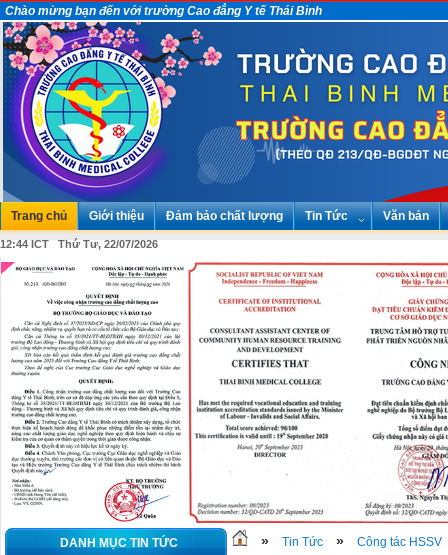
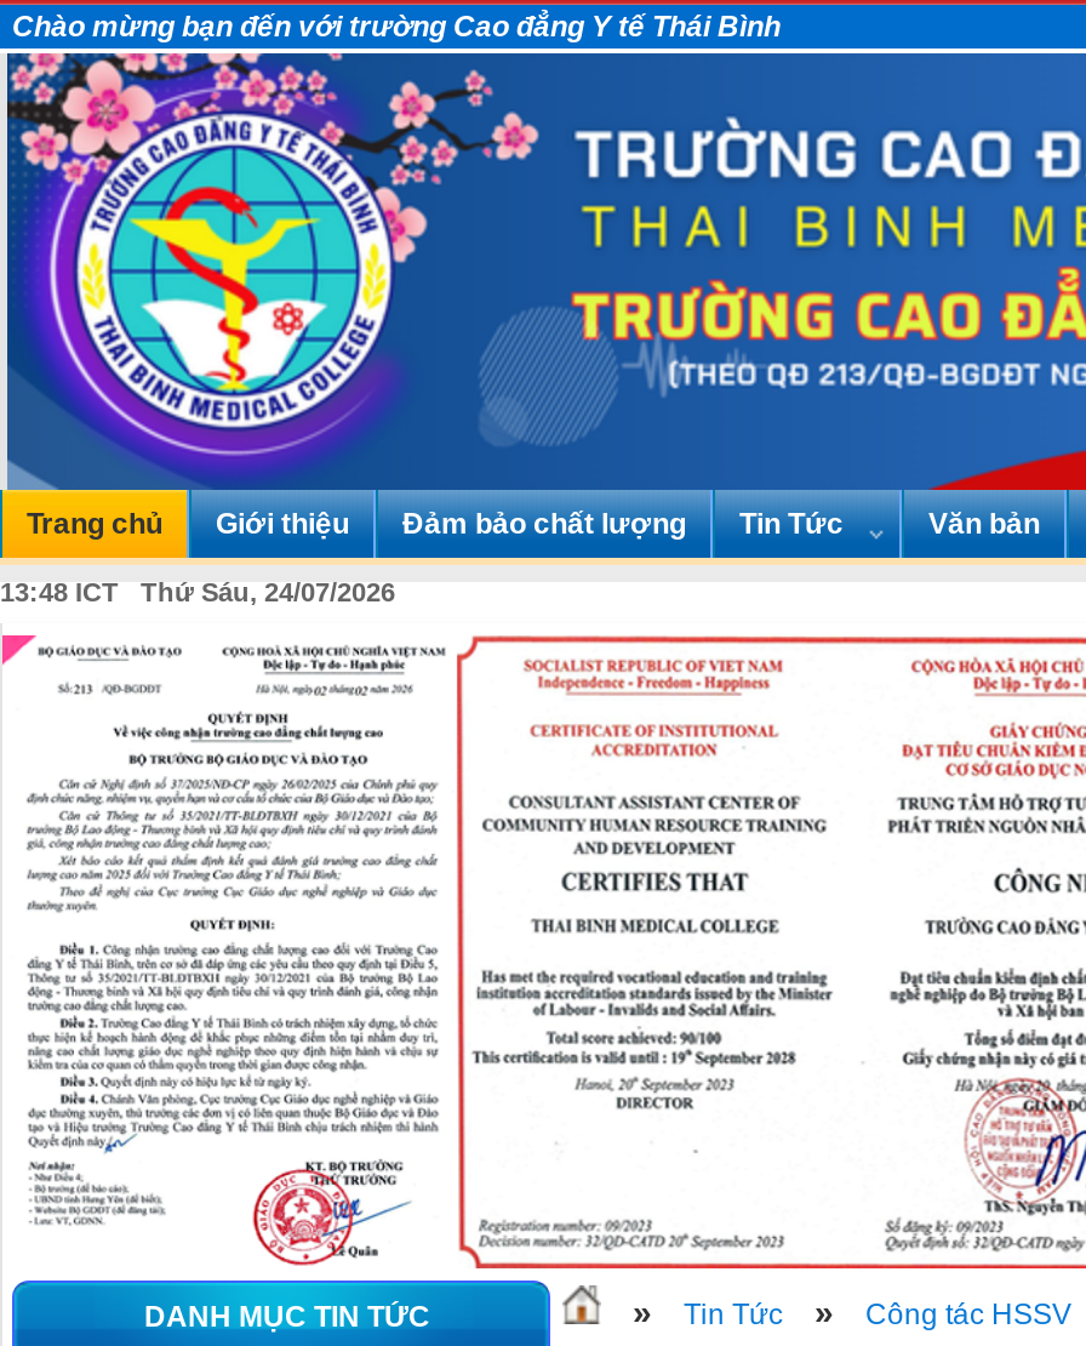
- 12:44 ICT Thứ Tư, 22/07/2026
+ 13:48 ICT Thứ Sáu, 24/07/2026
